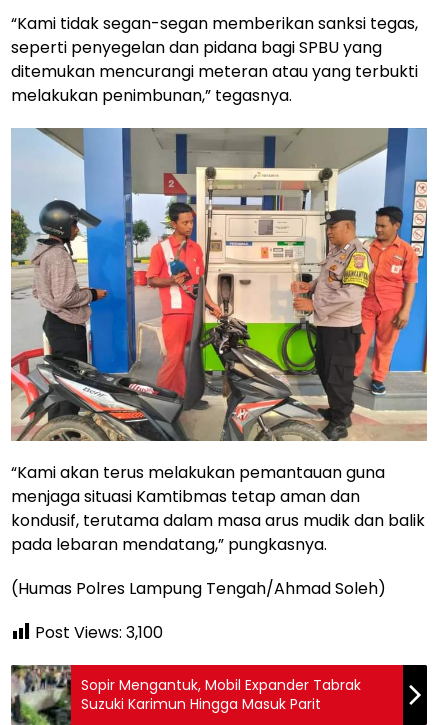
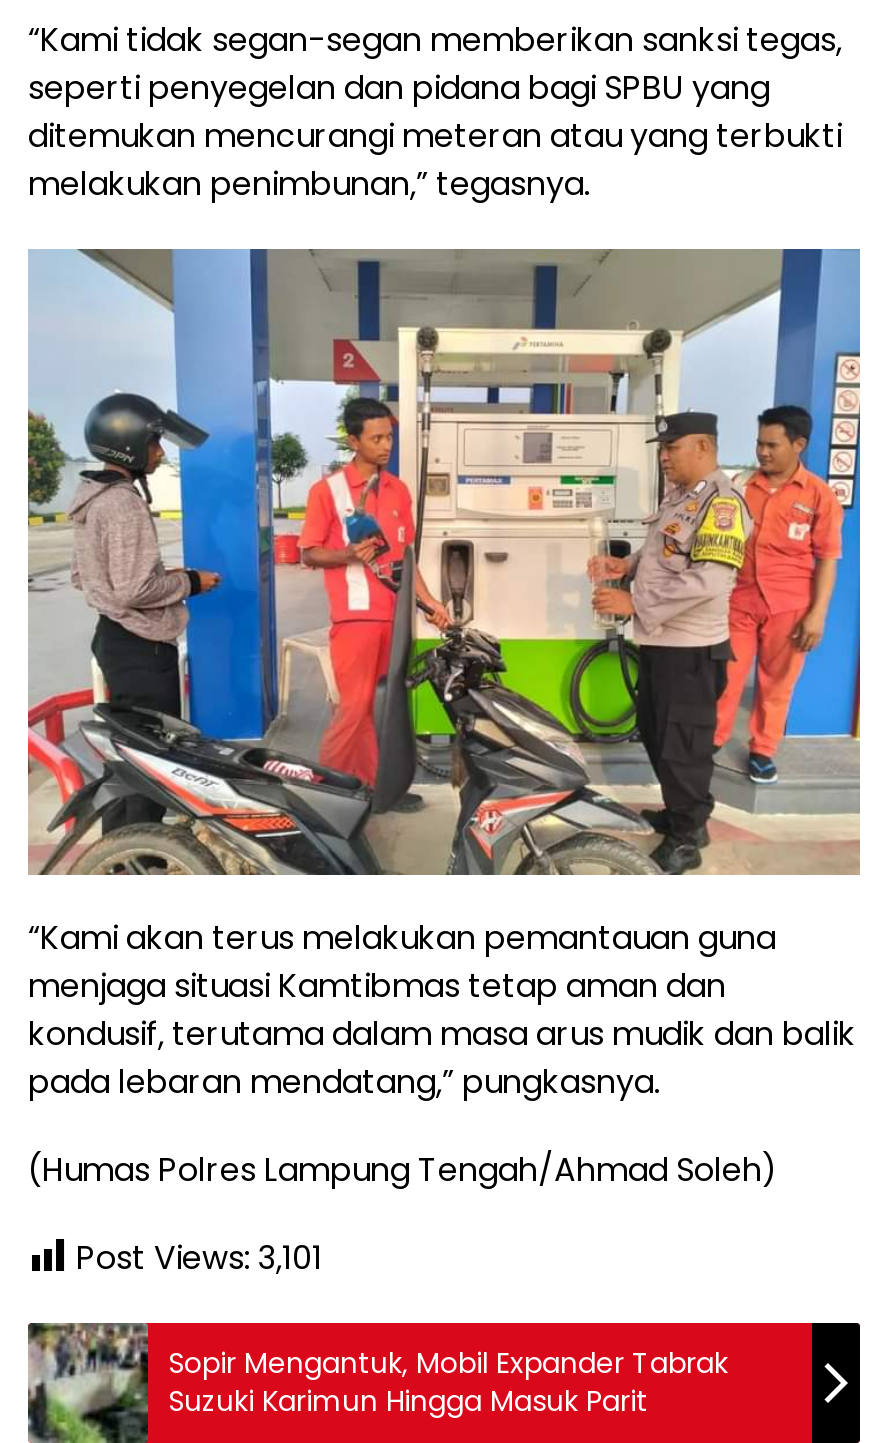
- Post Views: 3,100
+ Post Views: 3,101
